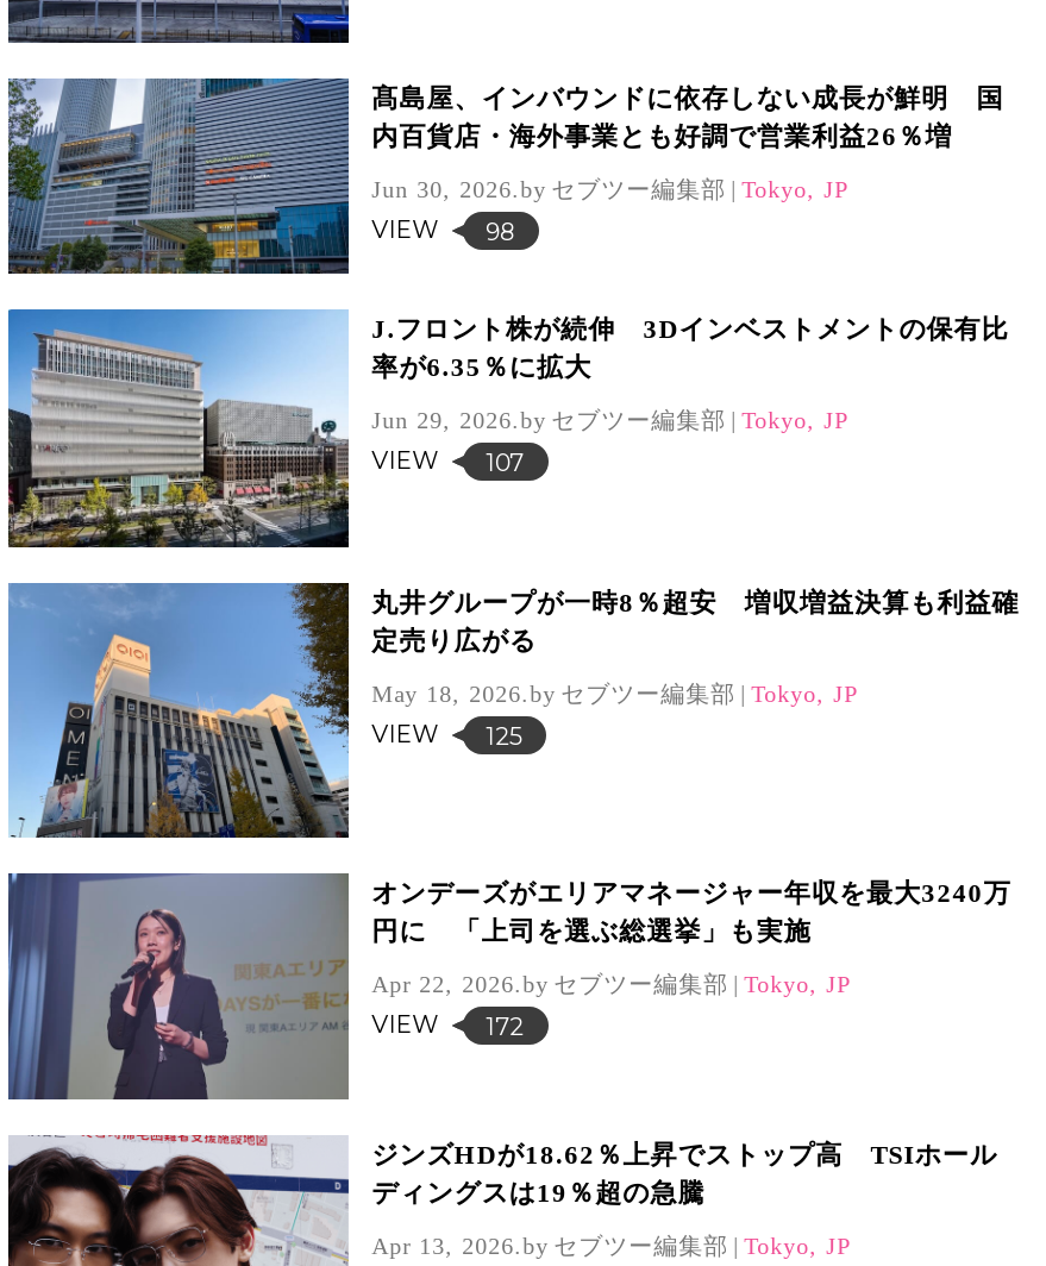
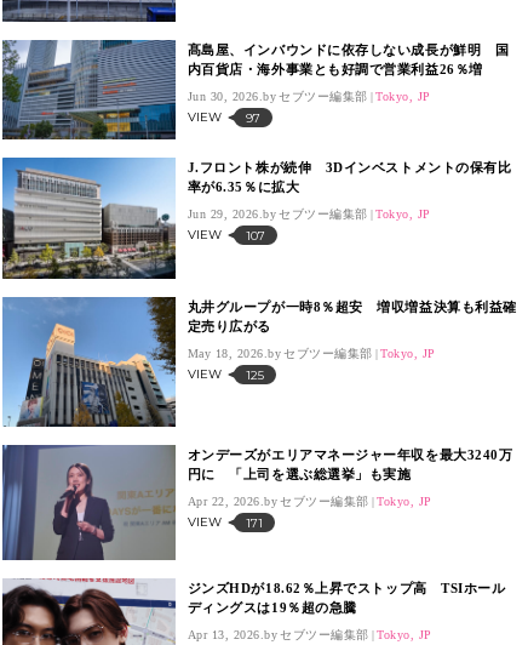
- VIEW 98
+ VIEW 97

- VIEW 172
+ VIEW 171
